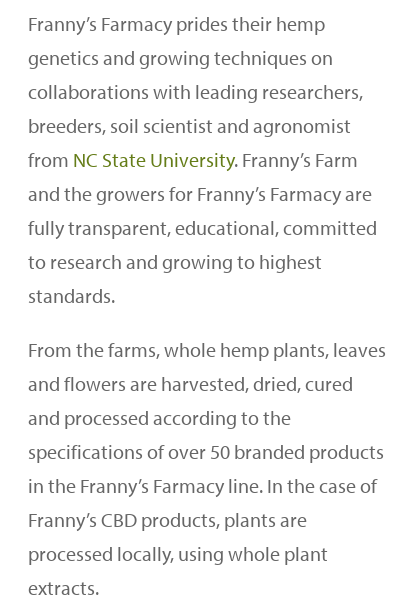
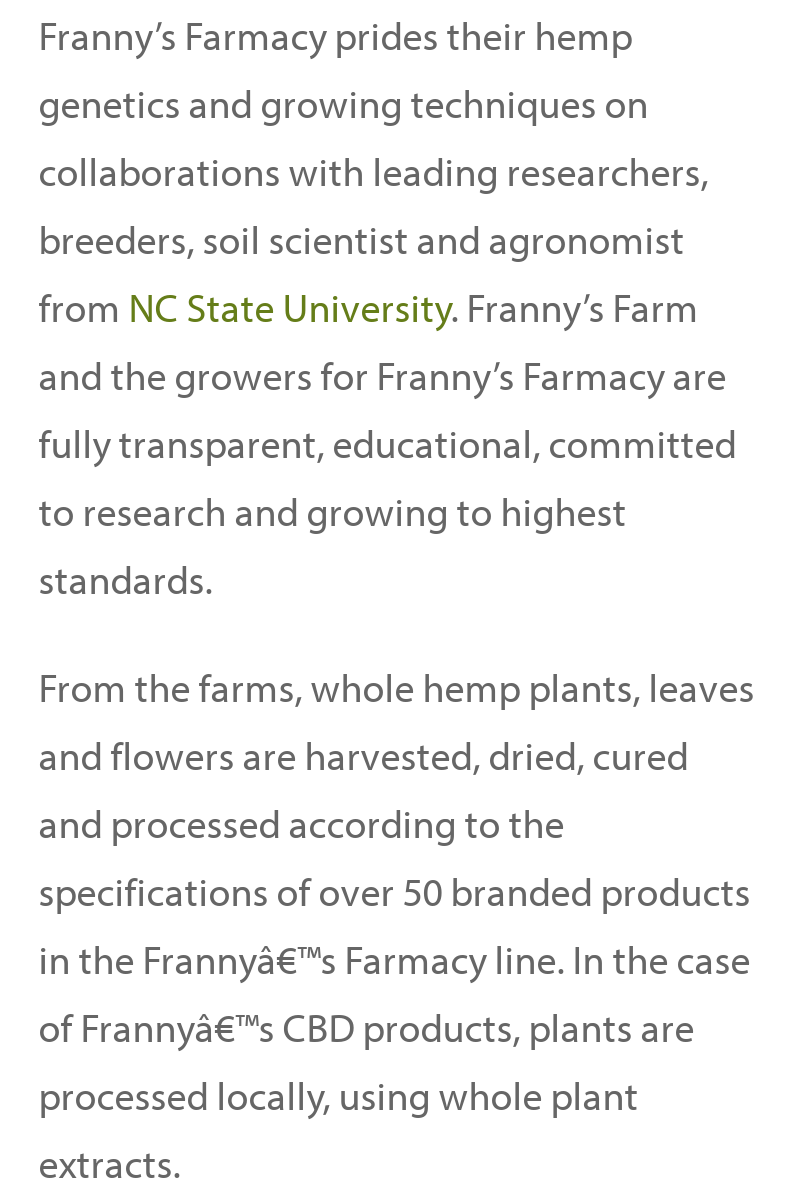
- in the Franny’s Farmacy line. In the case of
- Franny’s CBD products, plants are
+ in the Frannyâ€™s Farmacy line. In the case
+ of Frannyâ€™s CBD products, plants are
